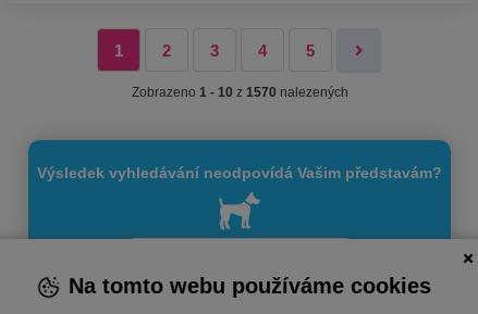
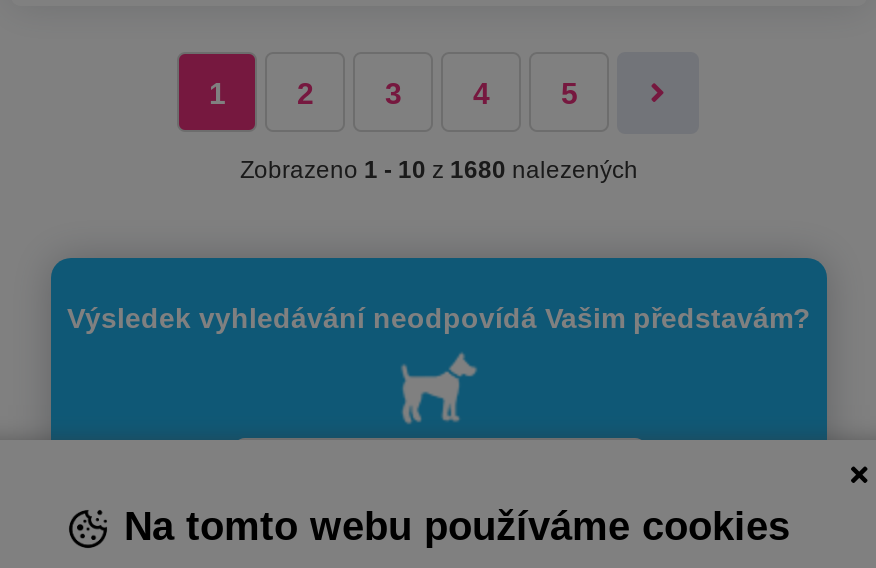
- Zobrazeno 1 - 10 z 1570 nalezených
+ Zobrazeno 1 - 10 z 1680 nalezených
